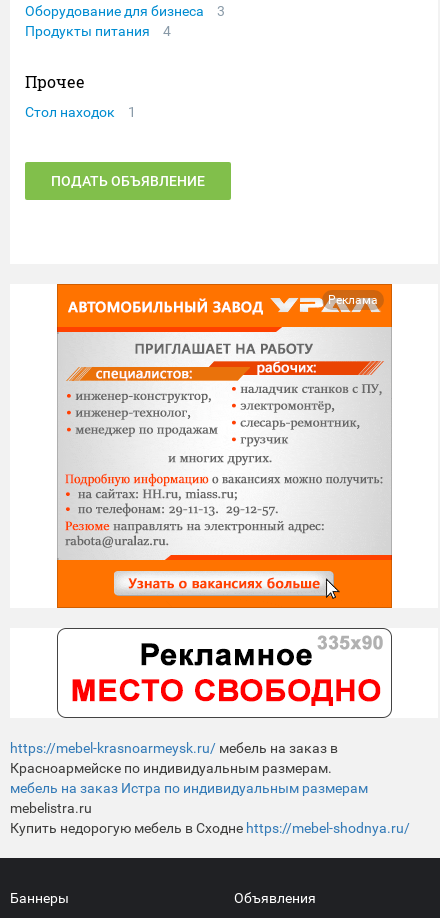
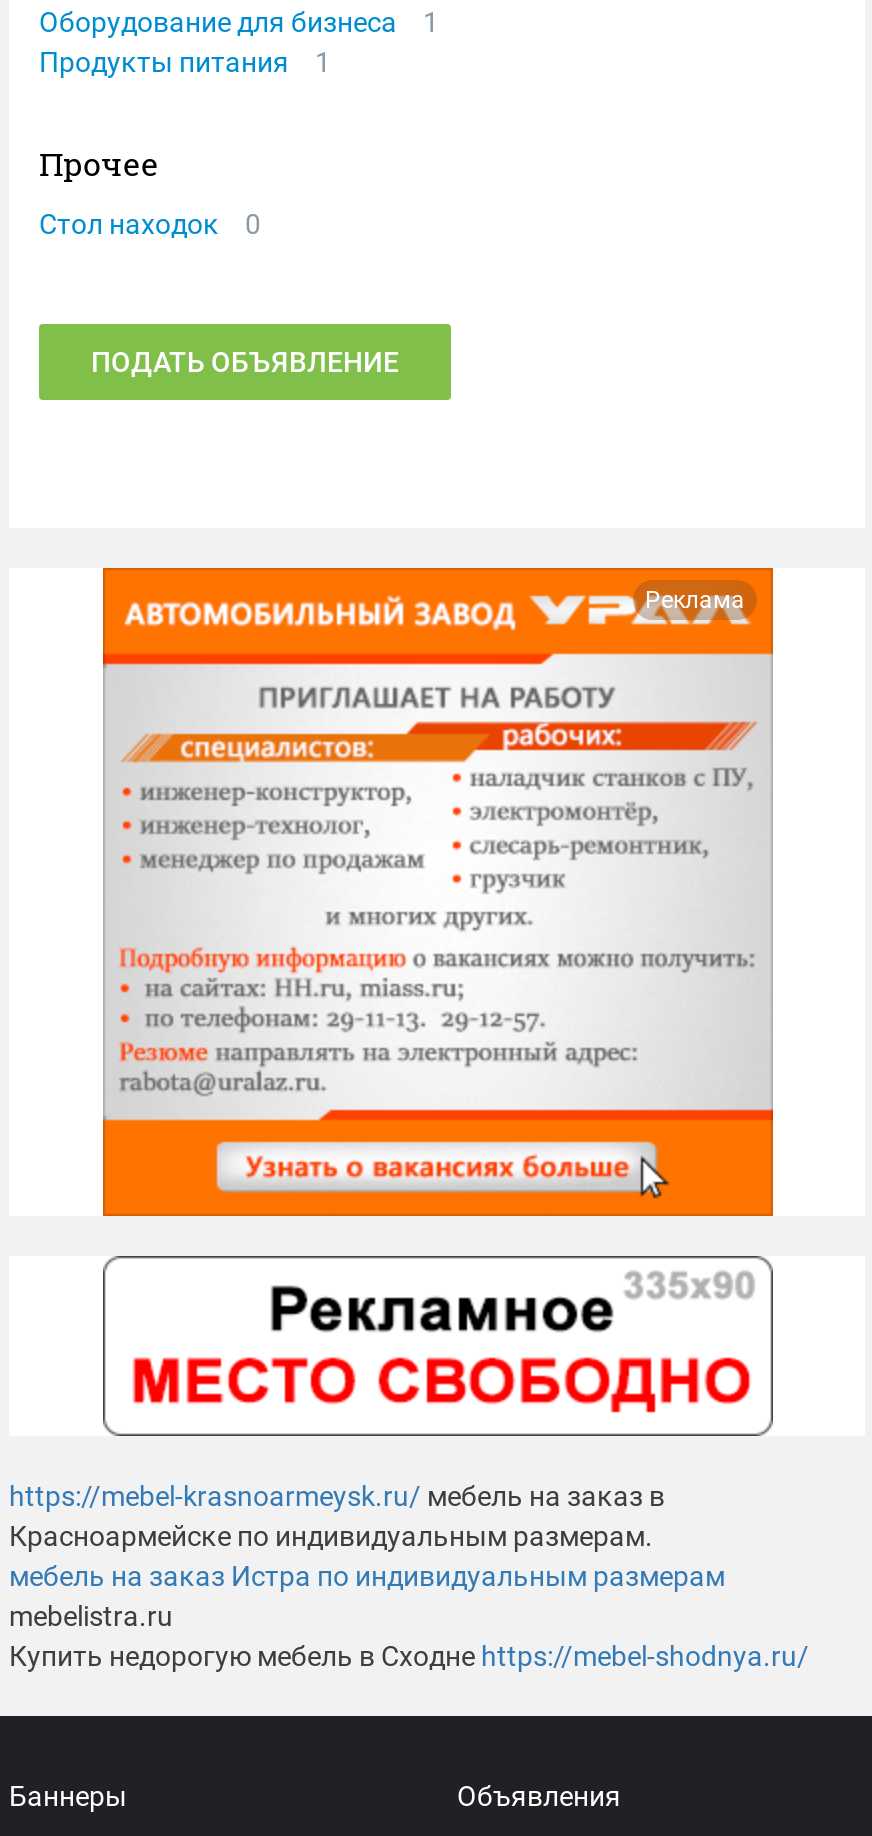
- Оборудование для бизнеса 3
+ Оборудование для бизнеса 1

- Продукты питания 4
+ Продукты питания 1

- Стол находок 1
+ Стол находок 0
